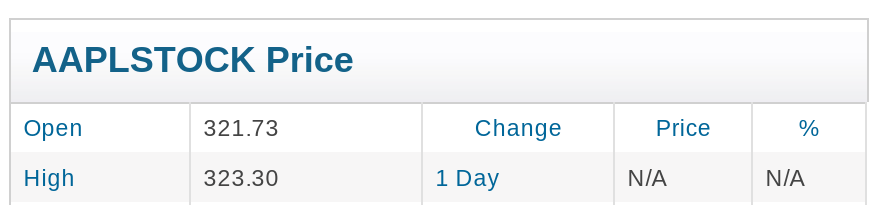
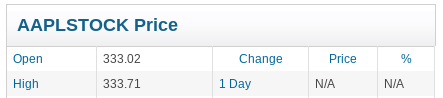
- 321.73
+ 333.02

- 323.30
+ 333.71
